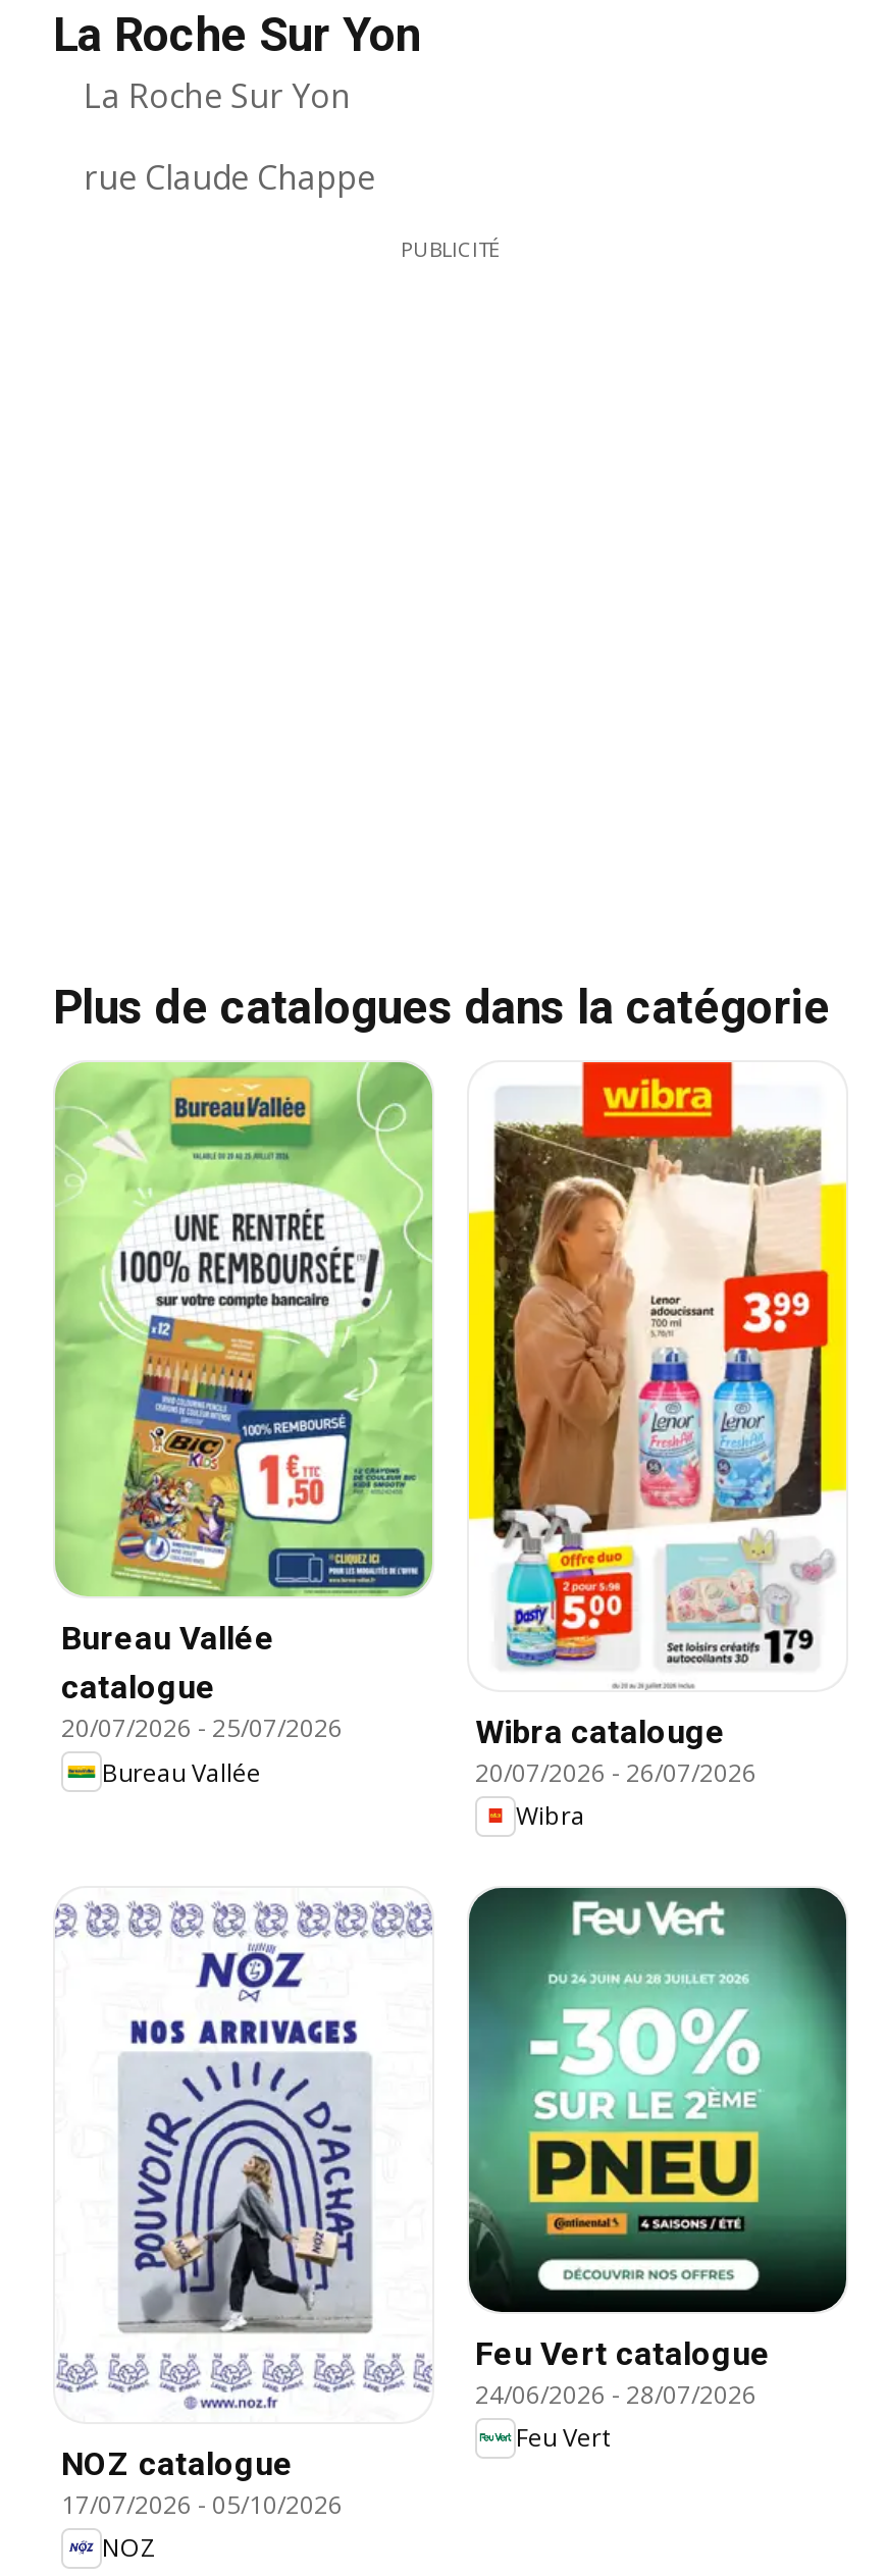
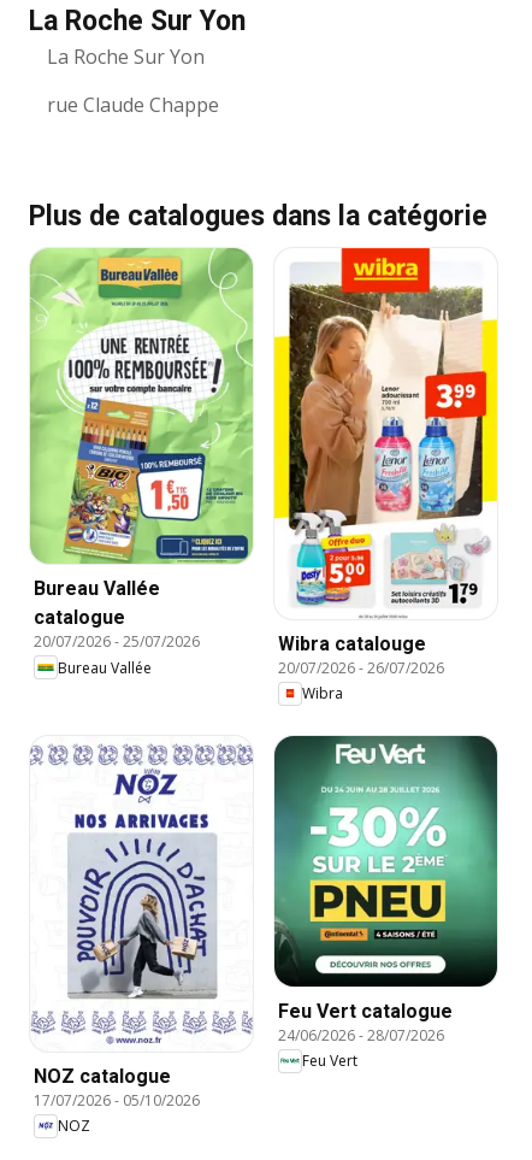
- PUBLICITÉ
